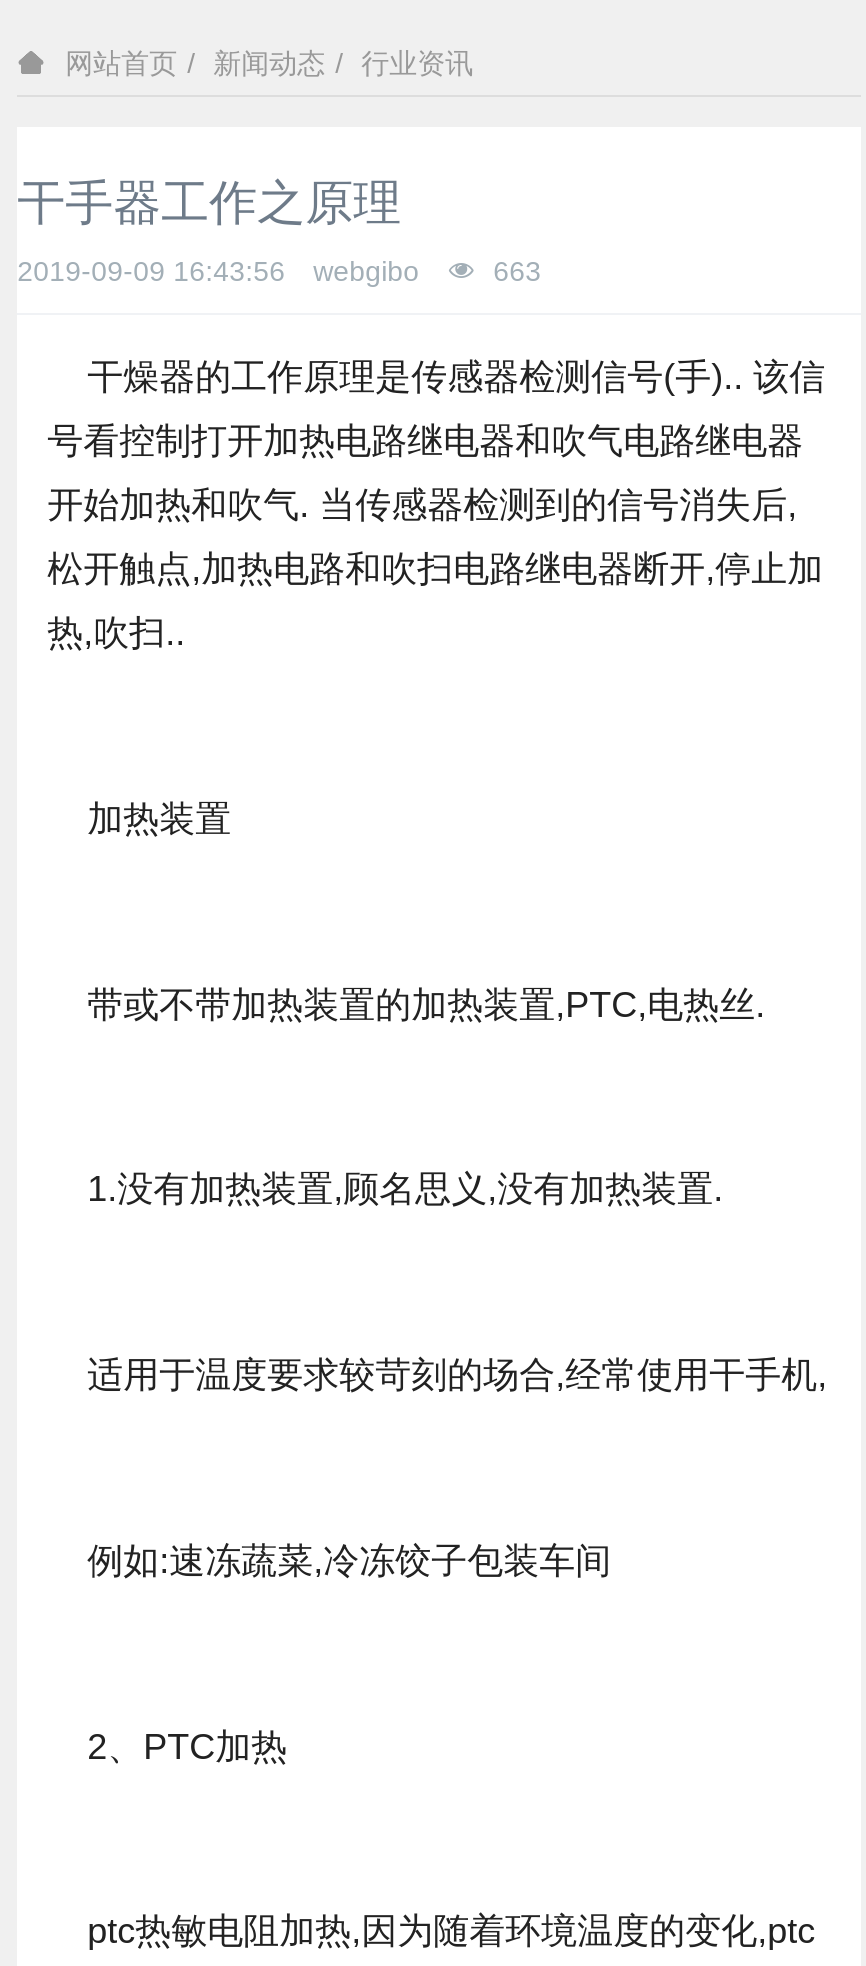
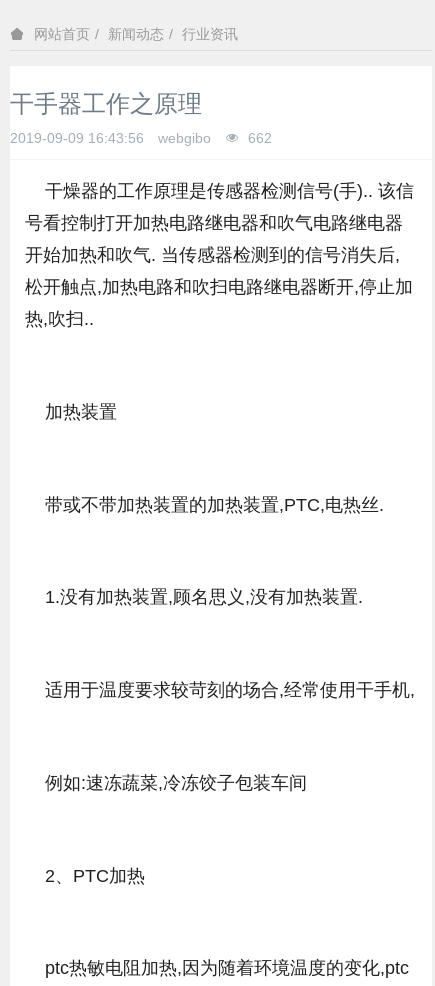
- 663
+ 662
